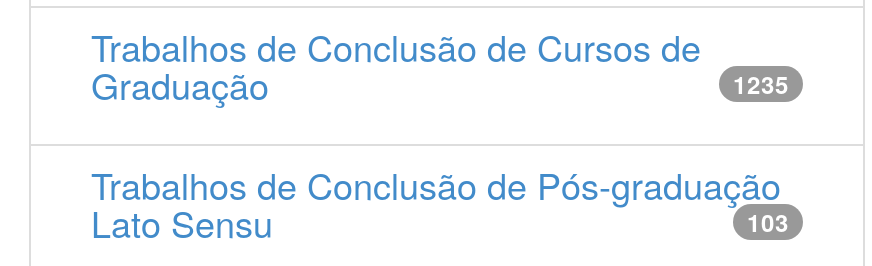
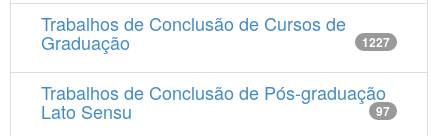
- 1235
+ 1227

- 103
+ 97
